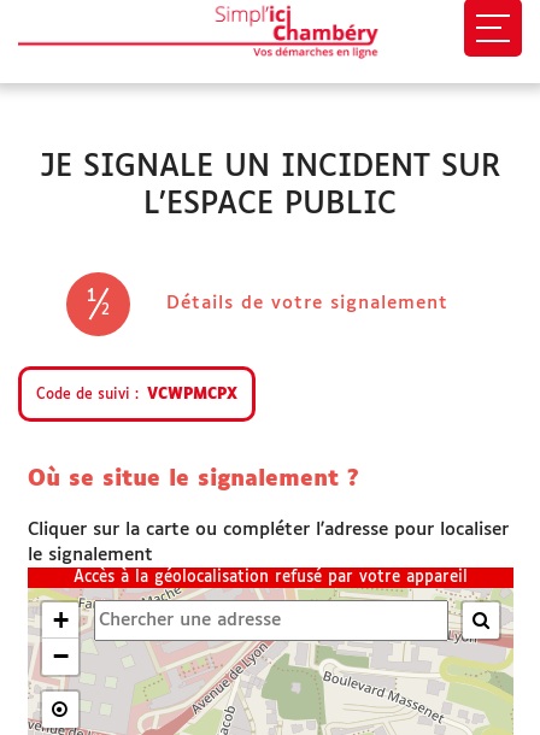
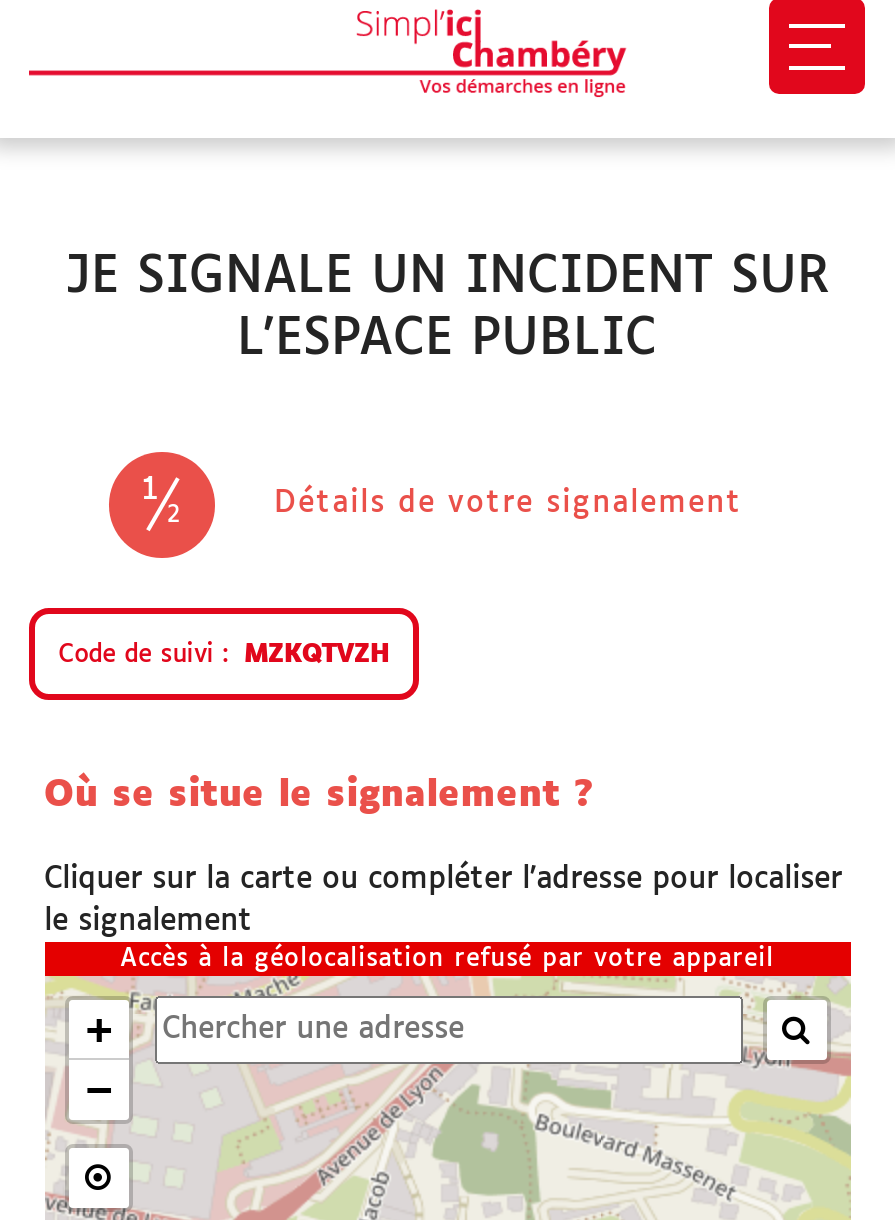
- VCWPMCPX
+ MZKQTVZH
